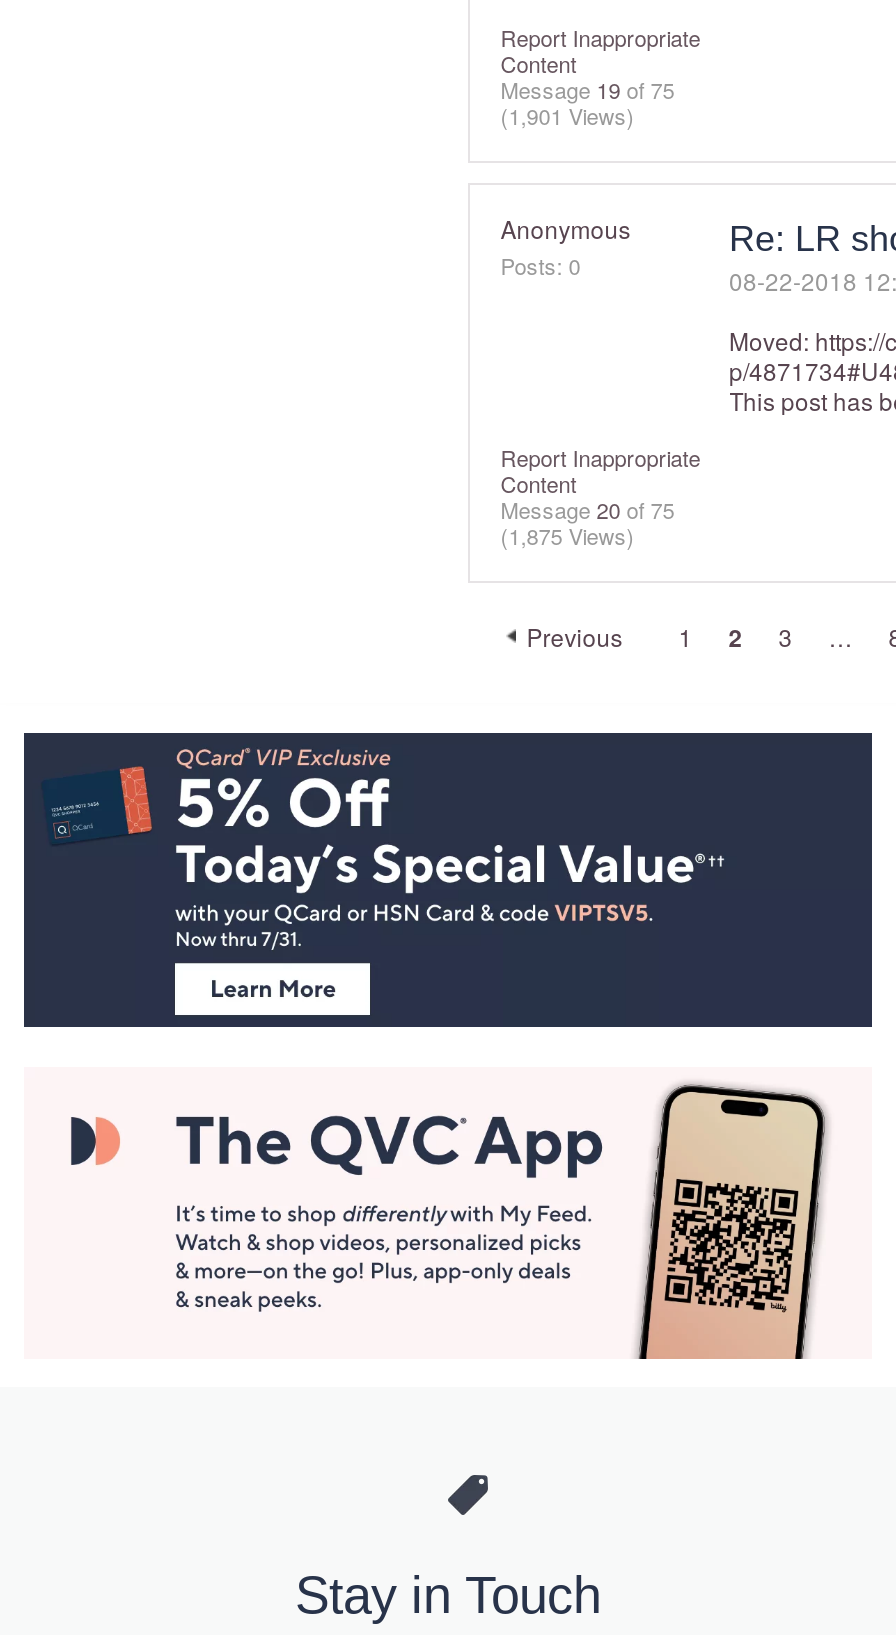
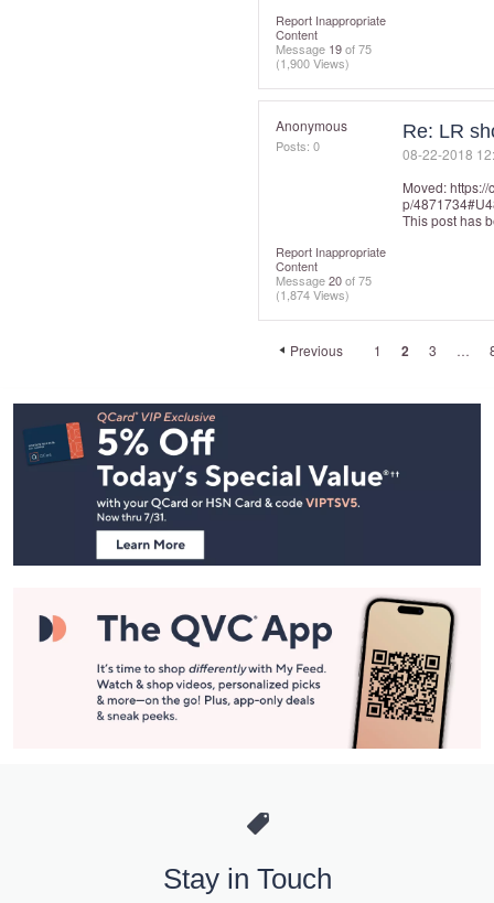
- (1,901 Views)
+ (1,900 Views)

- (1,875 Views)
+ (1,874 Views)
